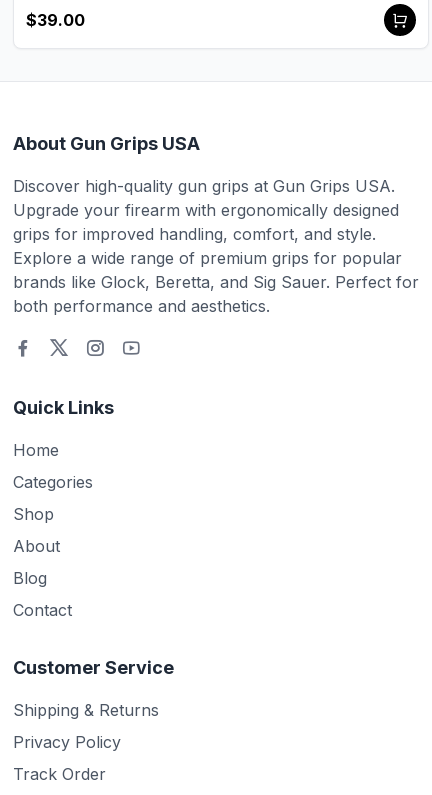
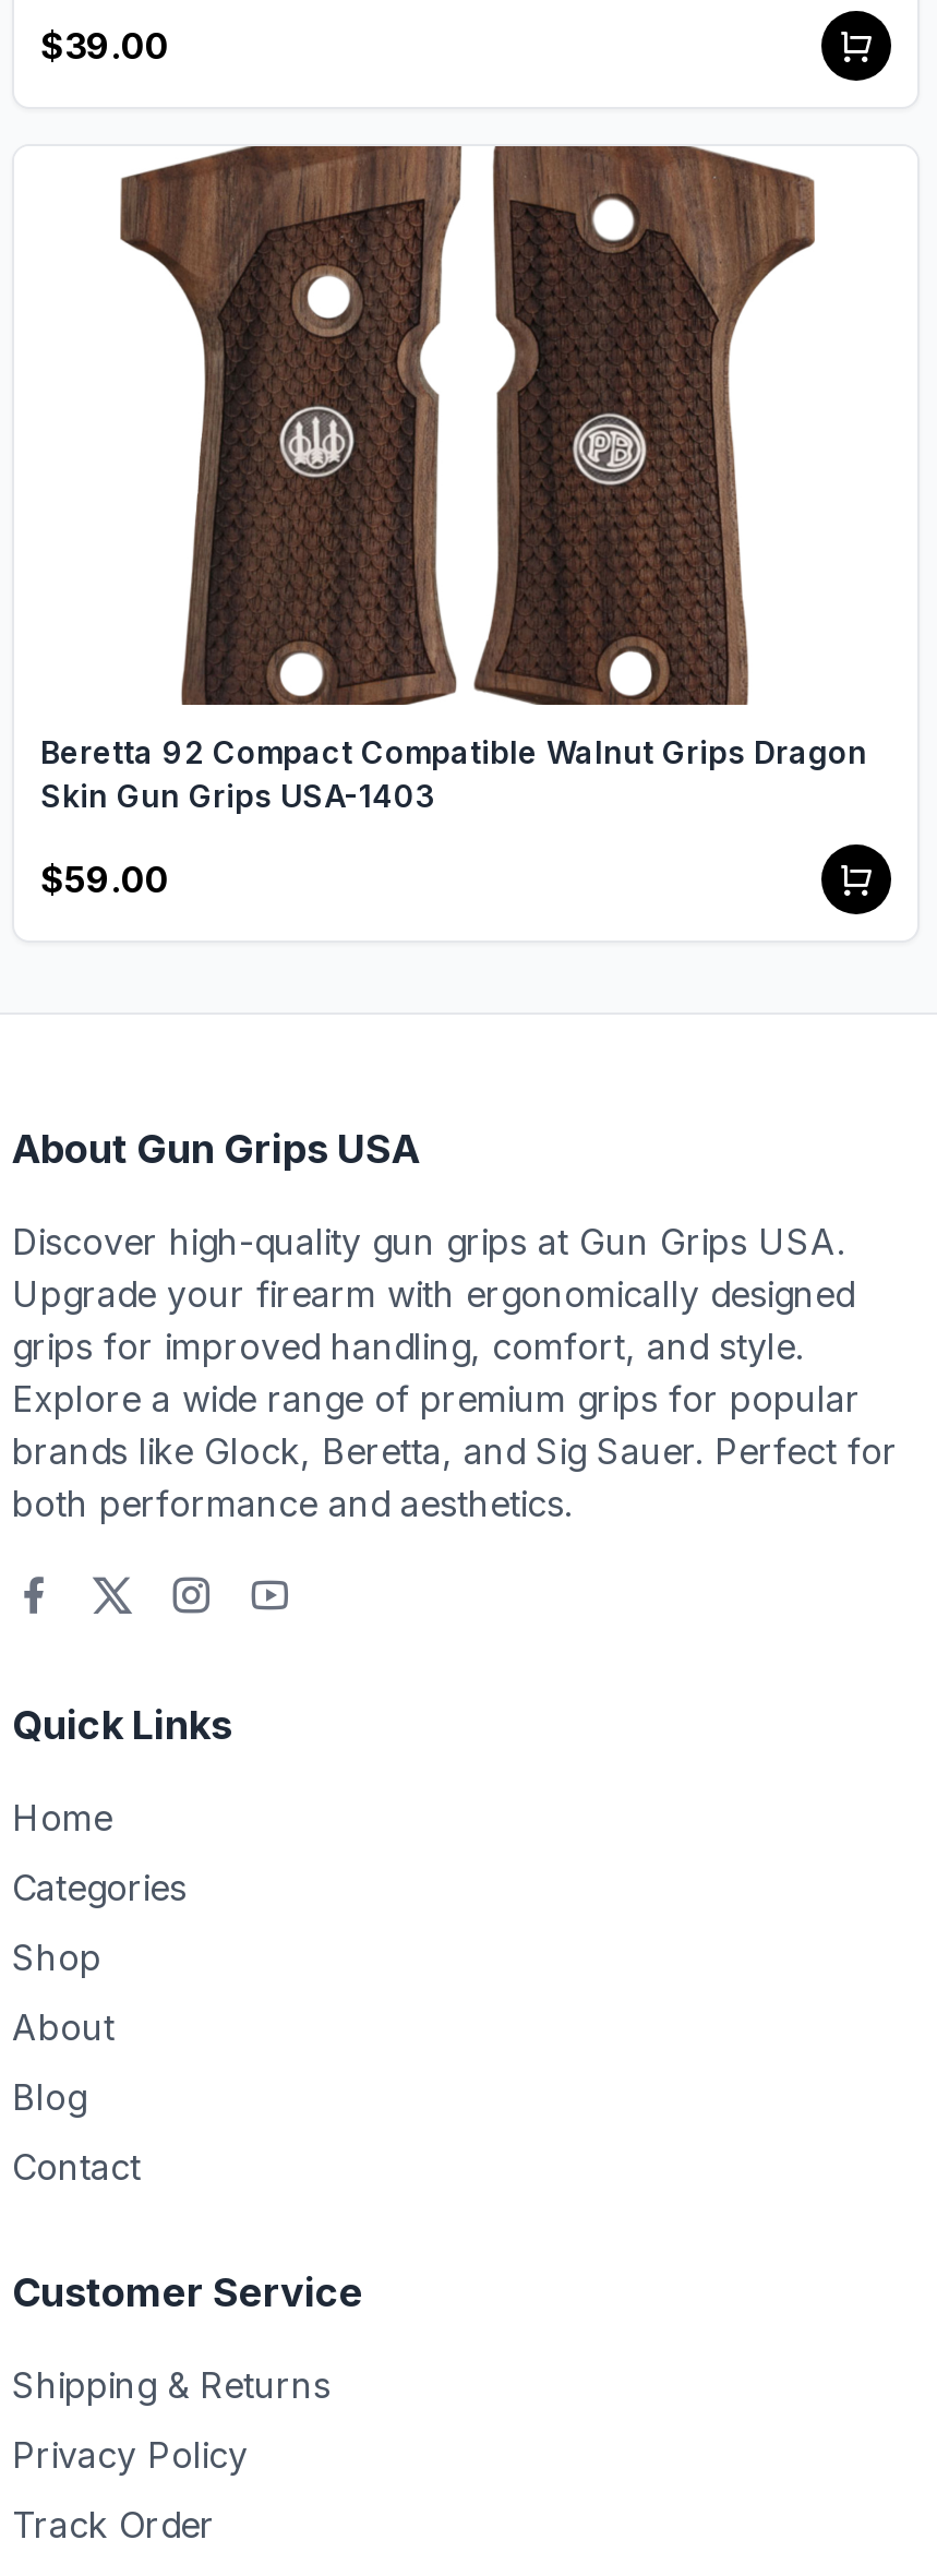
+ [image]
+ Beretta 92 Compact Compatible Walnut Grips Dragon
+ Skin Gun Grips USA-1403
+ $59.00
